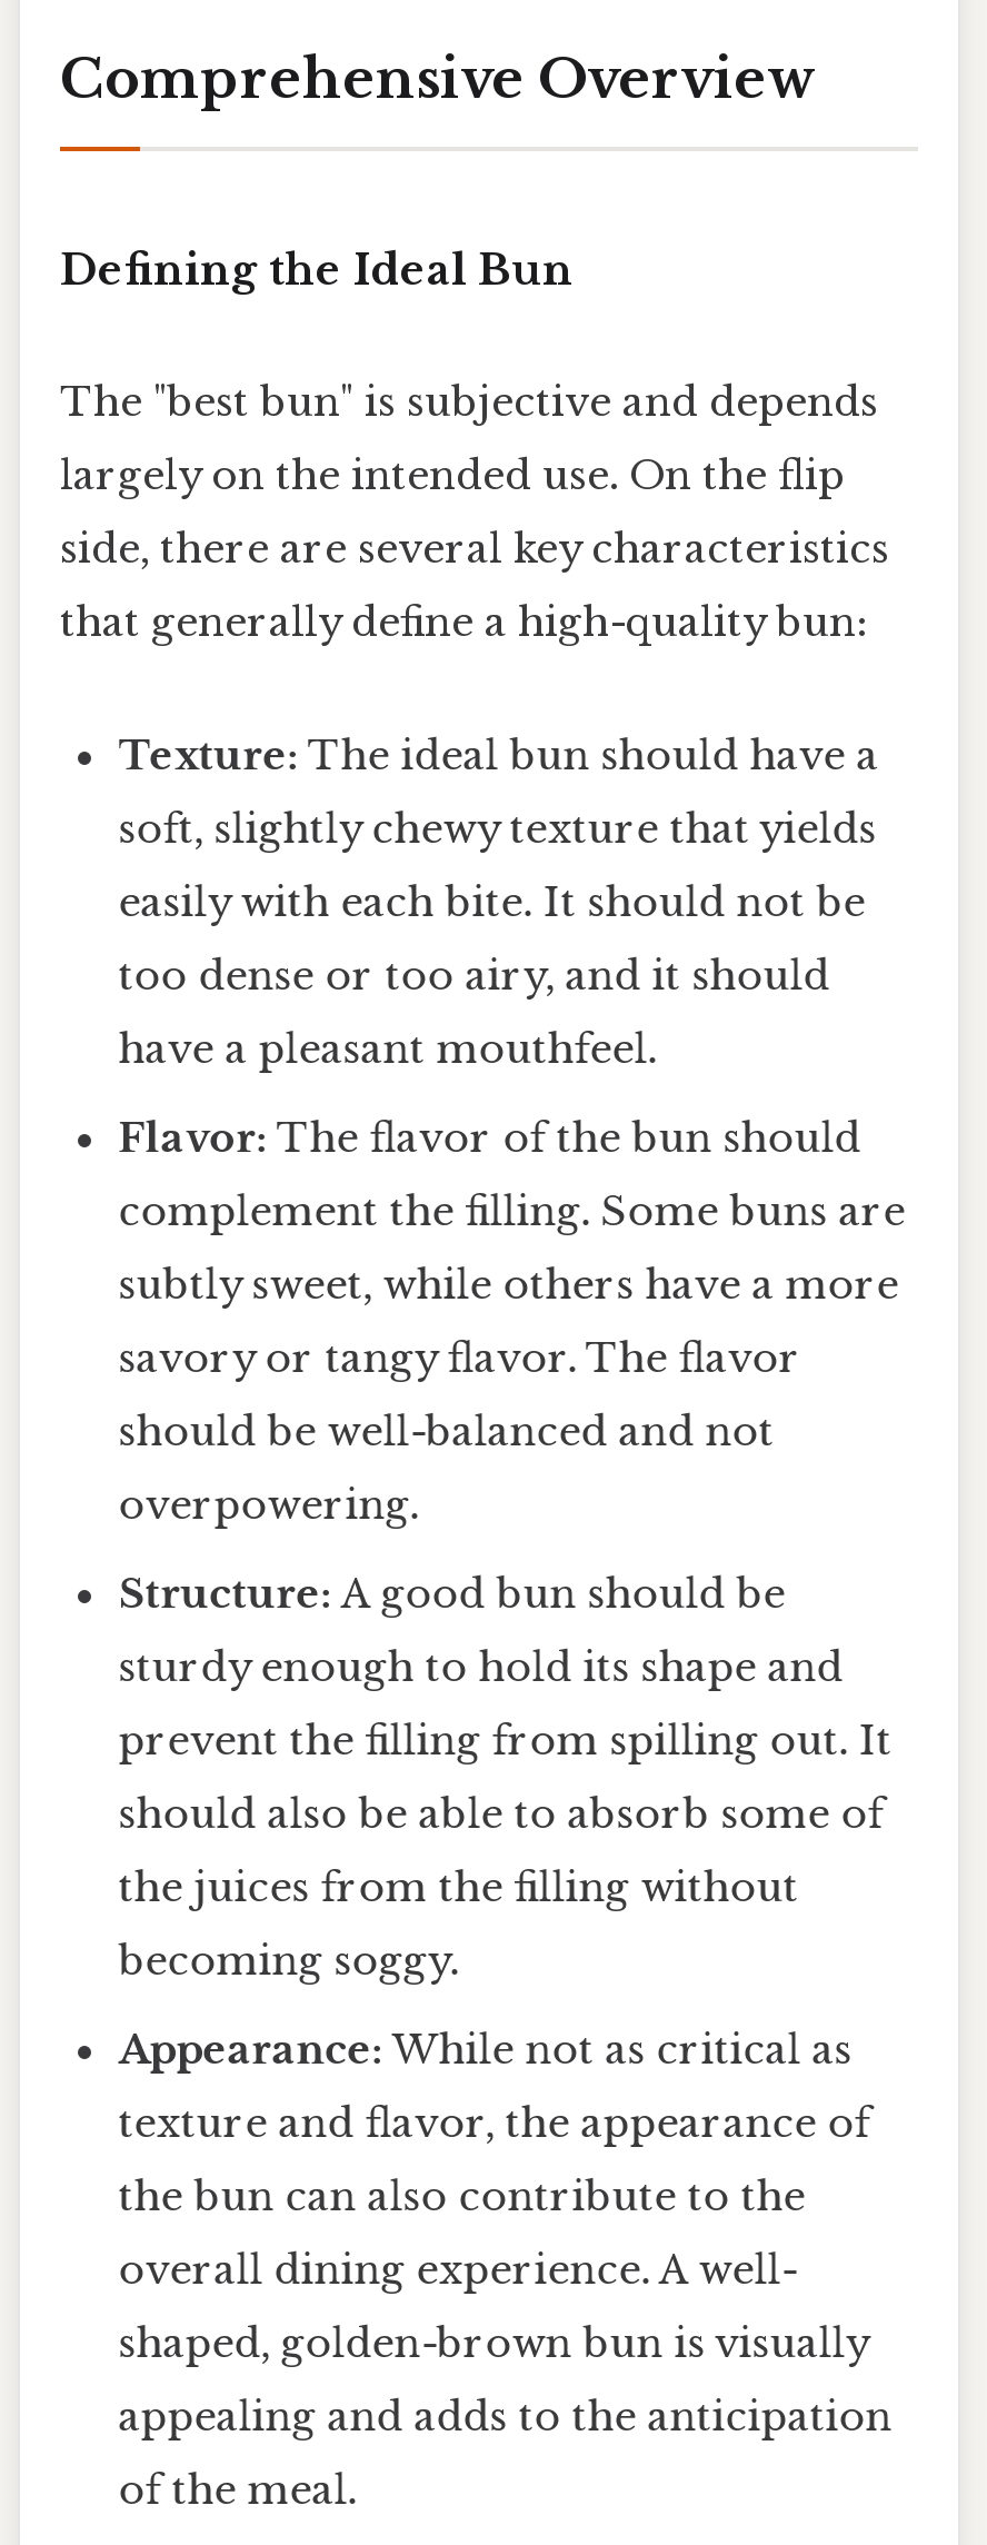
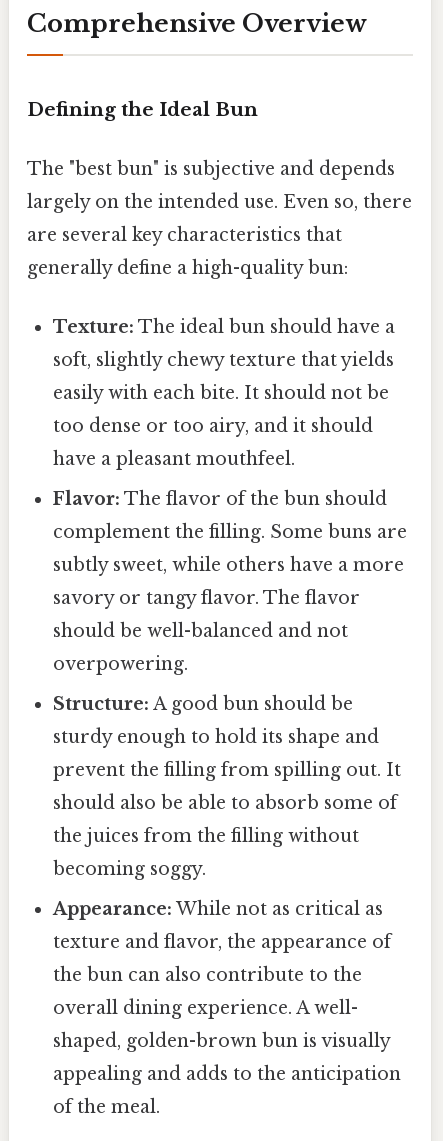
- largely on the intended use. On the flip
+ largely on the intended use. Even so, there

- side, there are several key characteristics
+ are several key characteristics that

- that generally define a high-quality bun:
+ generally define a high-quality bun:
